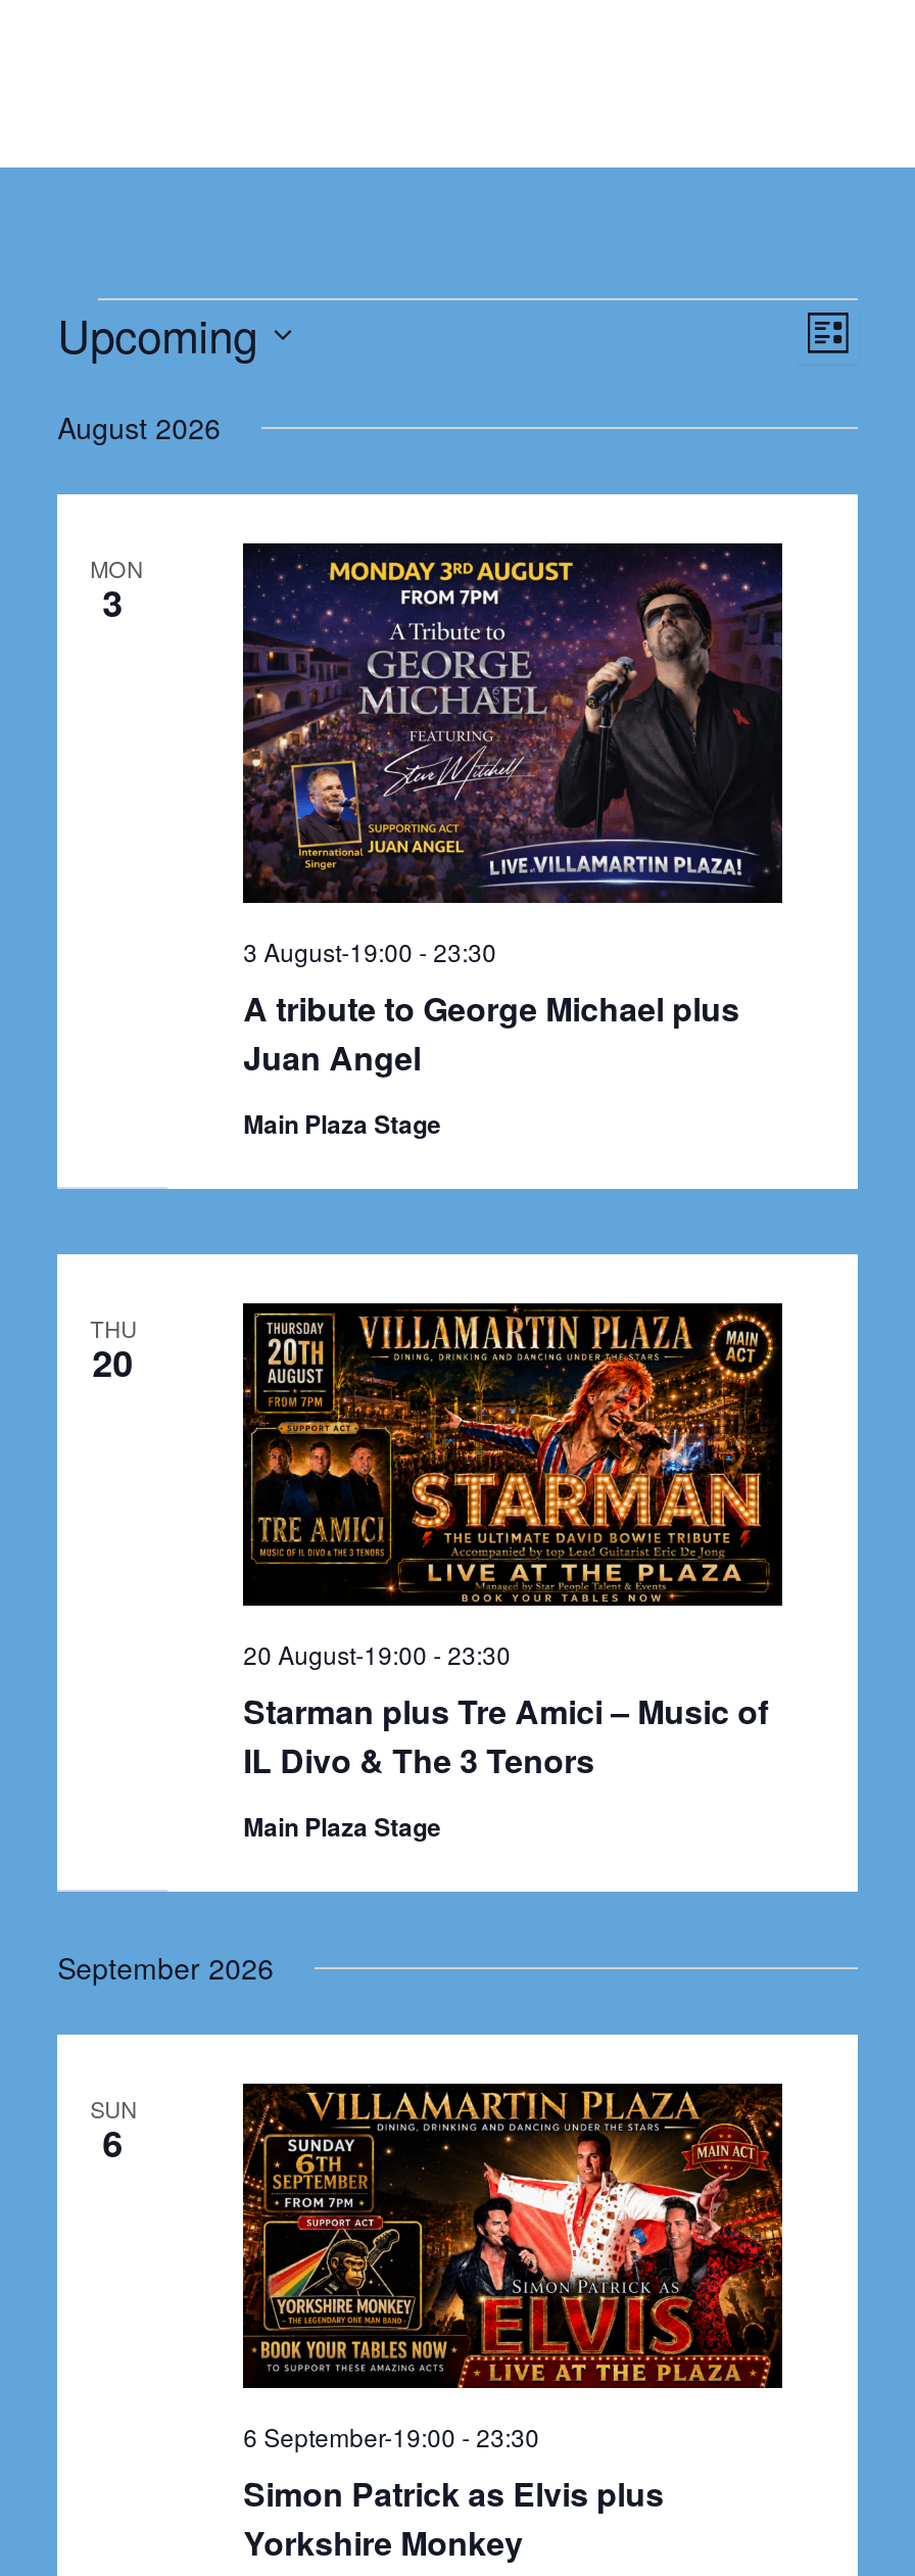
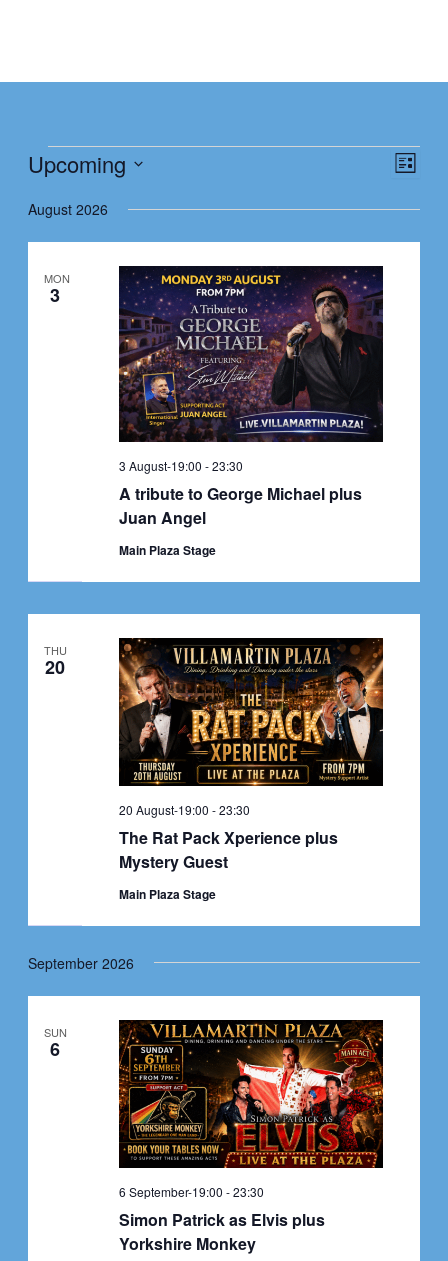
- [image]
- Starman plus Tre Amici – Music of
- IL Divo & The 3 Tenors
+ [image]
+ The Rat Pack Xperience plus
+ Mystery Guest
